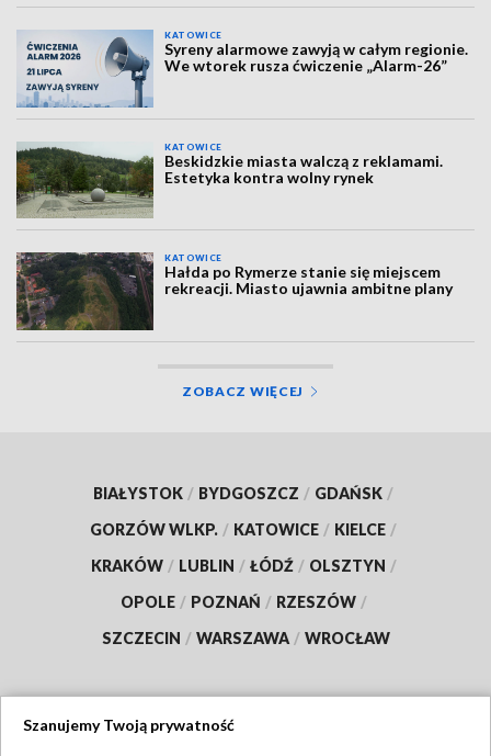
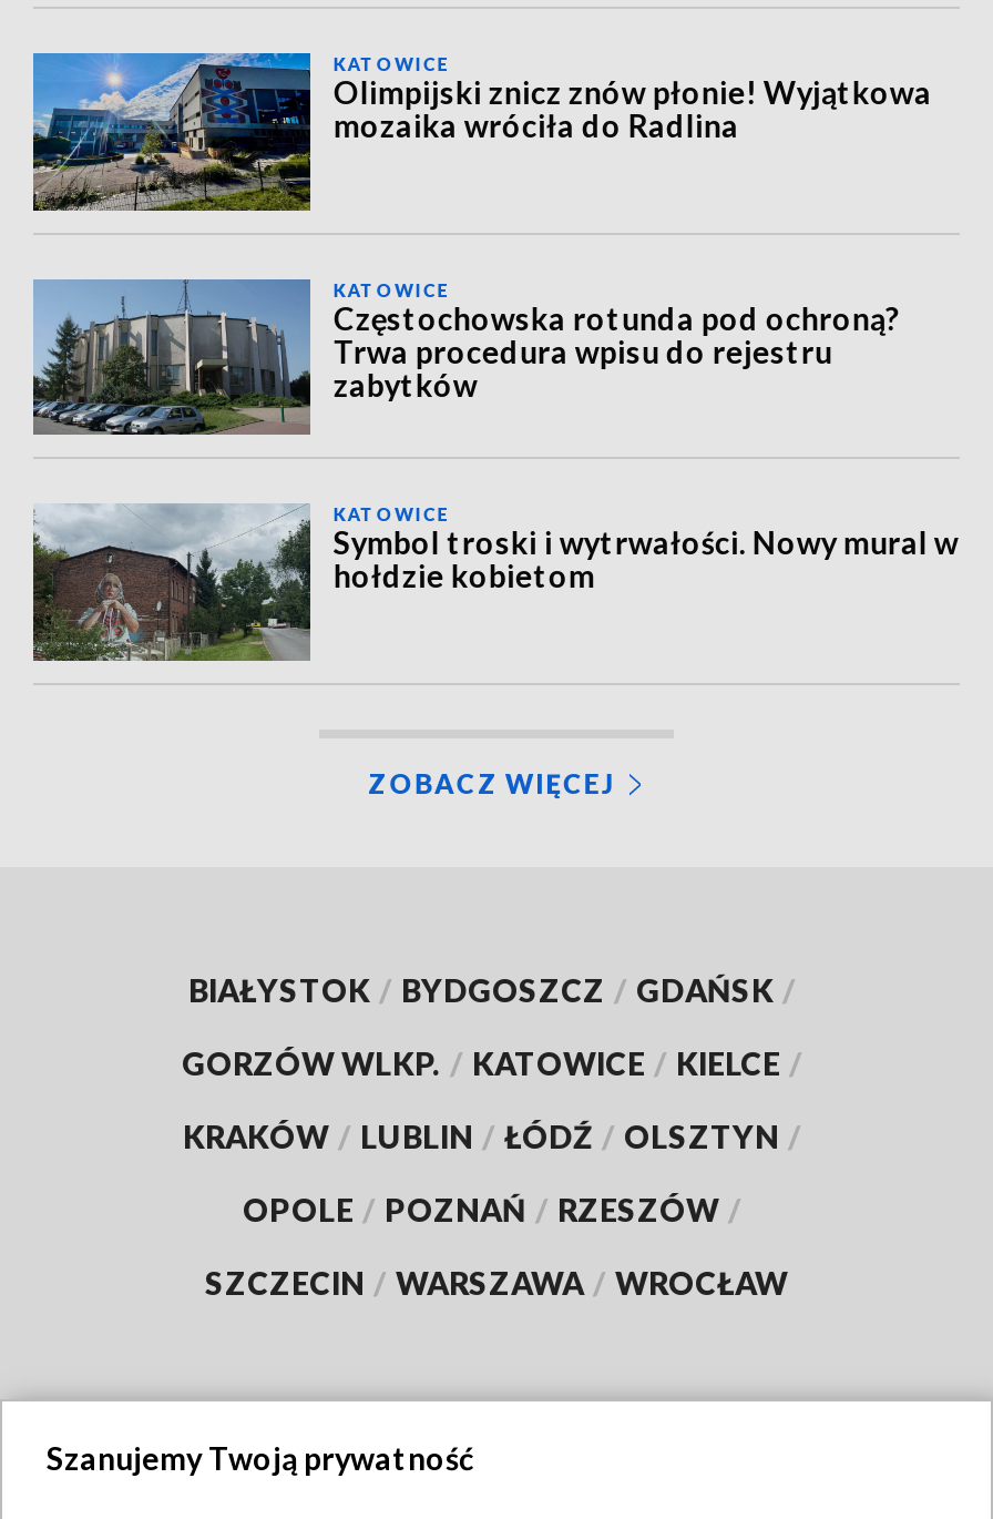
- [image]
- Syreny alarmowe zawyją w całym regionie.
- We wtorek rusza ćwiczenie „Alarm-26”
+ [image]
+ Olimpijski znicz znów płonie! Wyjątkowa
+ mozaika wróciła do Radlina

- [image]
- Beskidzkie miasta walczą z reklamami.
- Estetyka kontra wolny rynek
+ [image]
+ Częstochowska rotunda pod ochroną?
+ Trwa procedura wpisu do rejestru
+ zabytków

- [image]
- Hałda po Rymerze stanie się miejscem
- rekreacji. Miasto ujawnia ambitne plany
+ [image]
+ Symbol troski i wytrwałości. Nowy mural w
+ hołdzie kobietom
